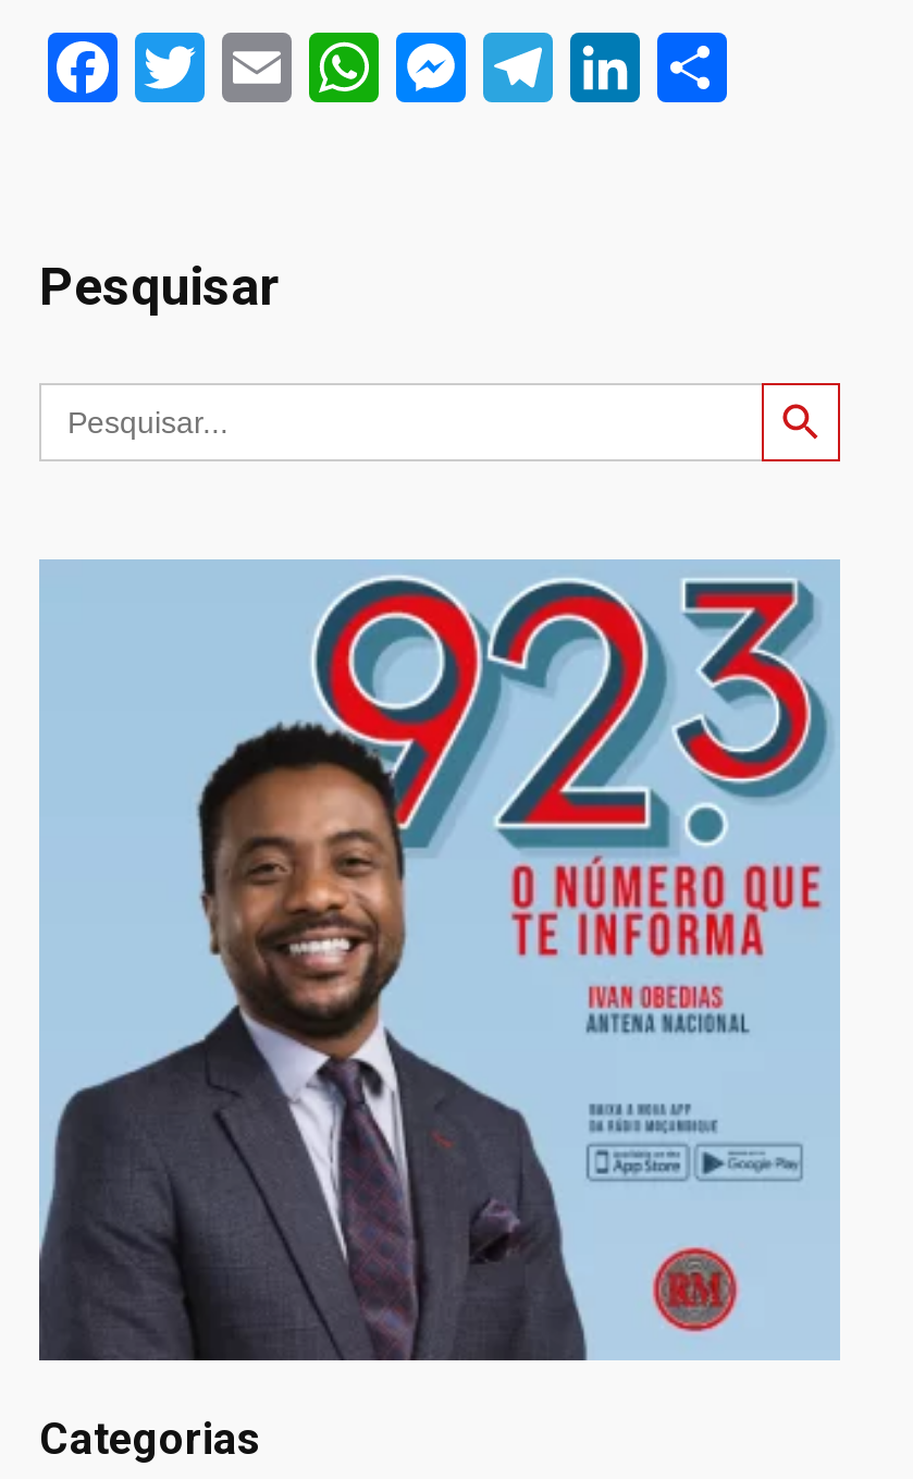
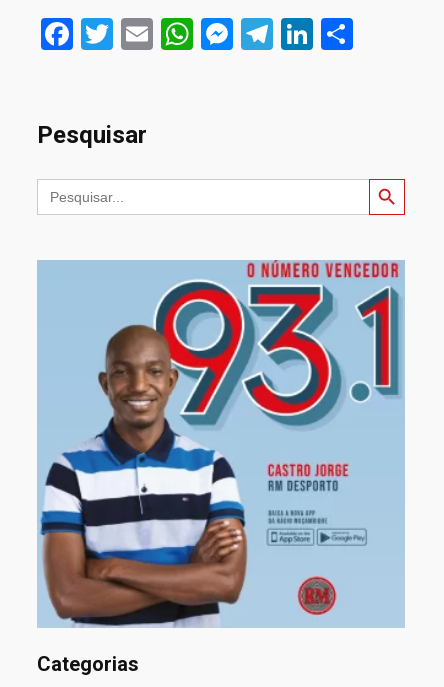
- [image]
+ [image]
